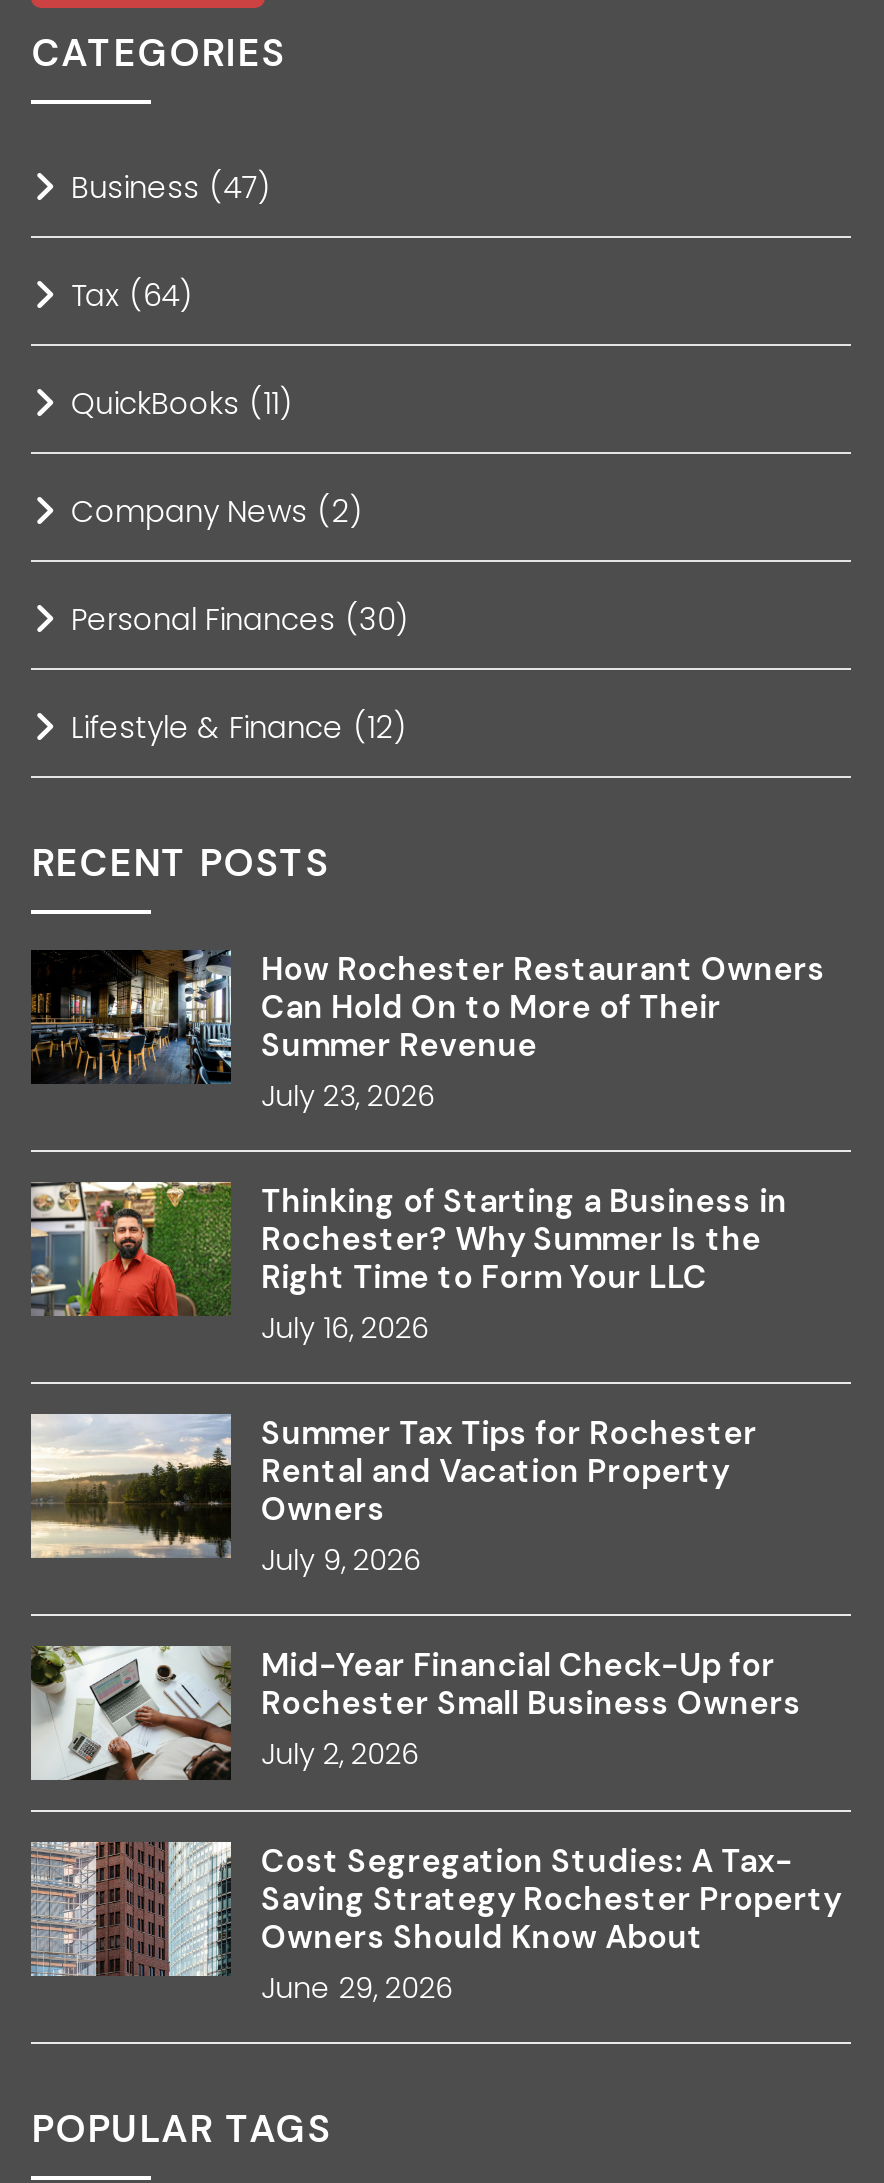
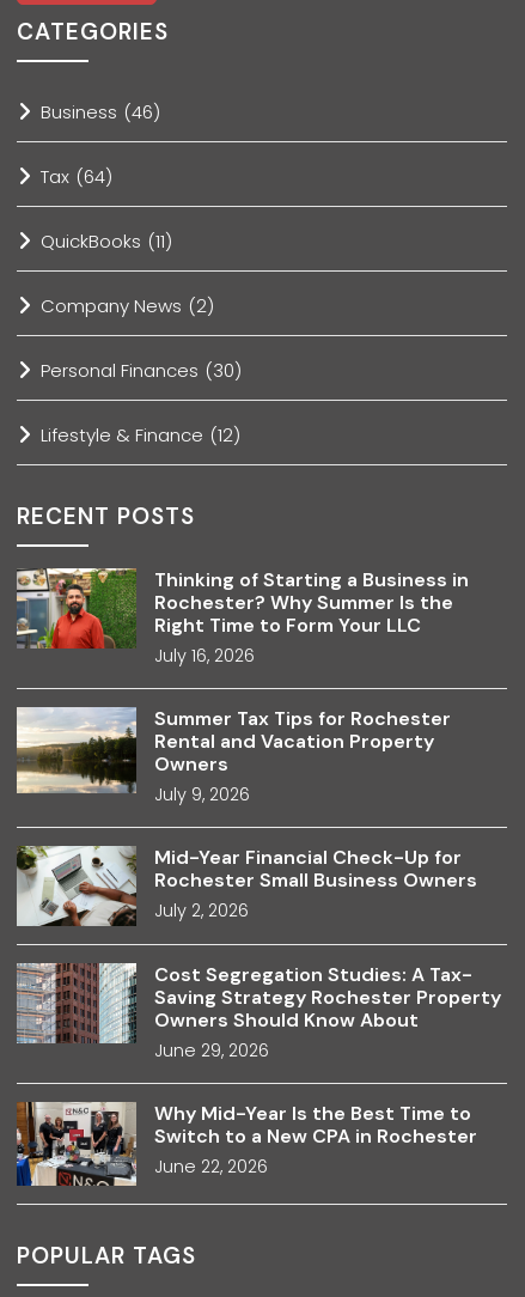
- Business (47)
+ Business (46)

- [image]
- How Rochester Restaurant Owners
- Can Hold On to More of Their
- Summer Revenue
- July 23, 2026

moved up: [image] | Thinking of Starting a Business in | Rochester? Why Summer Is the | ... | Owners Should Know About | June 29, 2026

+ [image]
+ Why Mid-Year Is the Best Time to
+ Switch to a New CPA in Rochester
+ June 22, 2026
